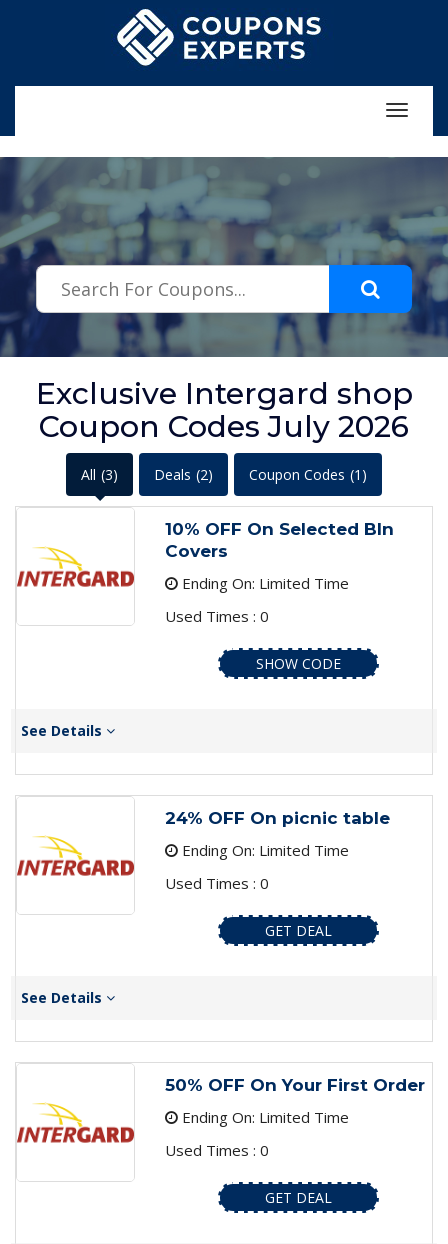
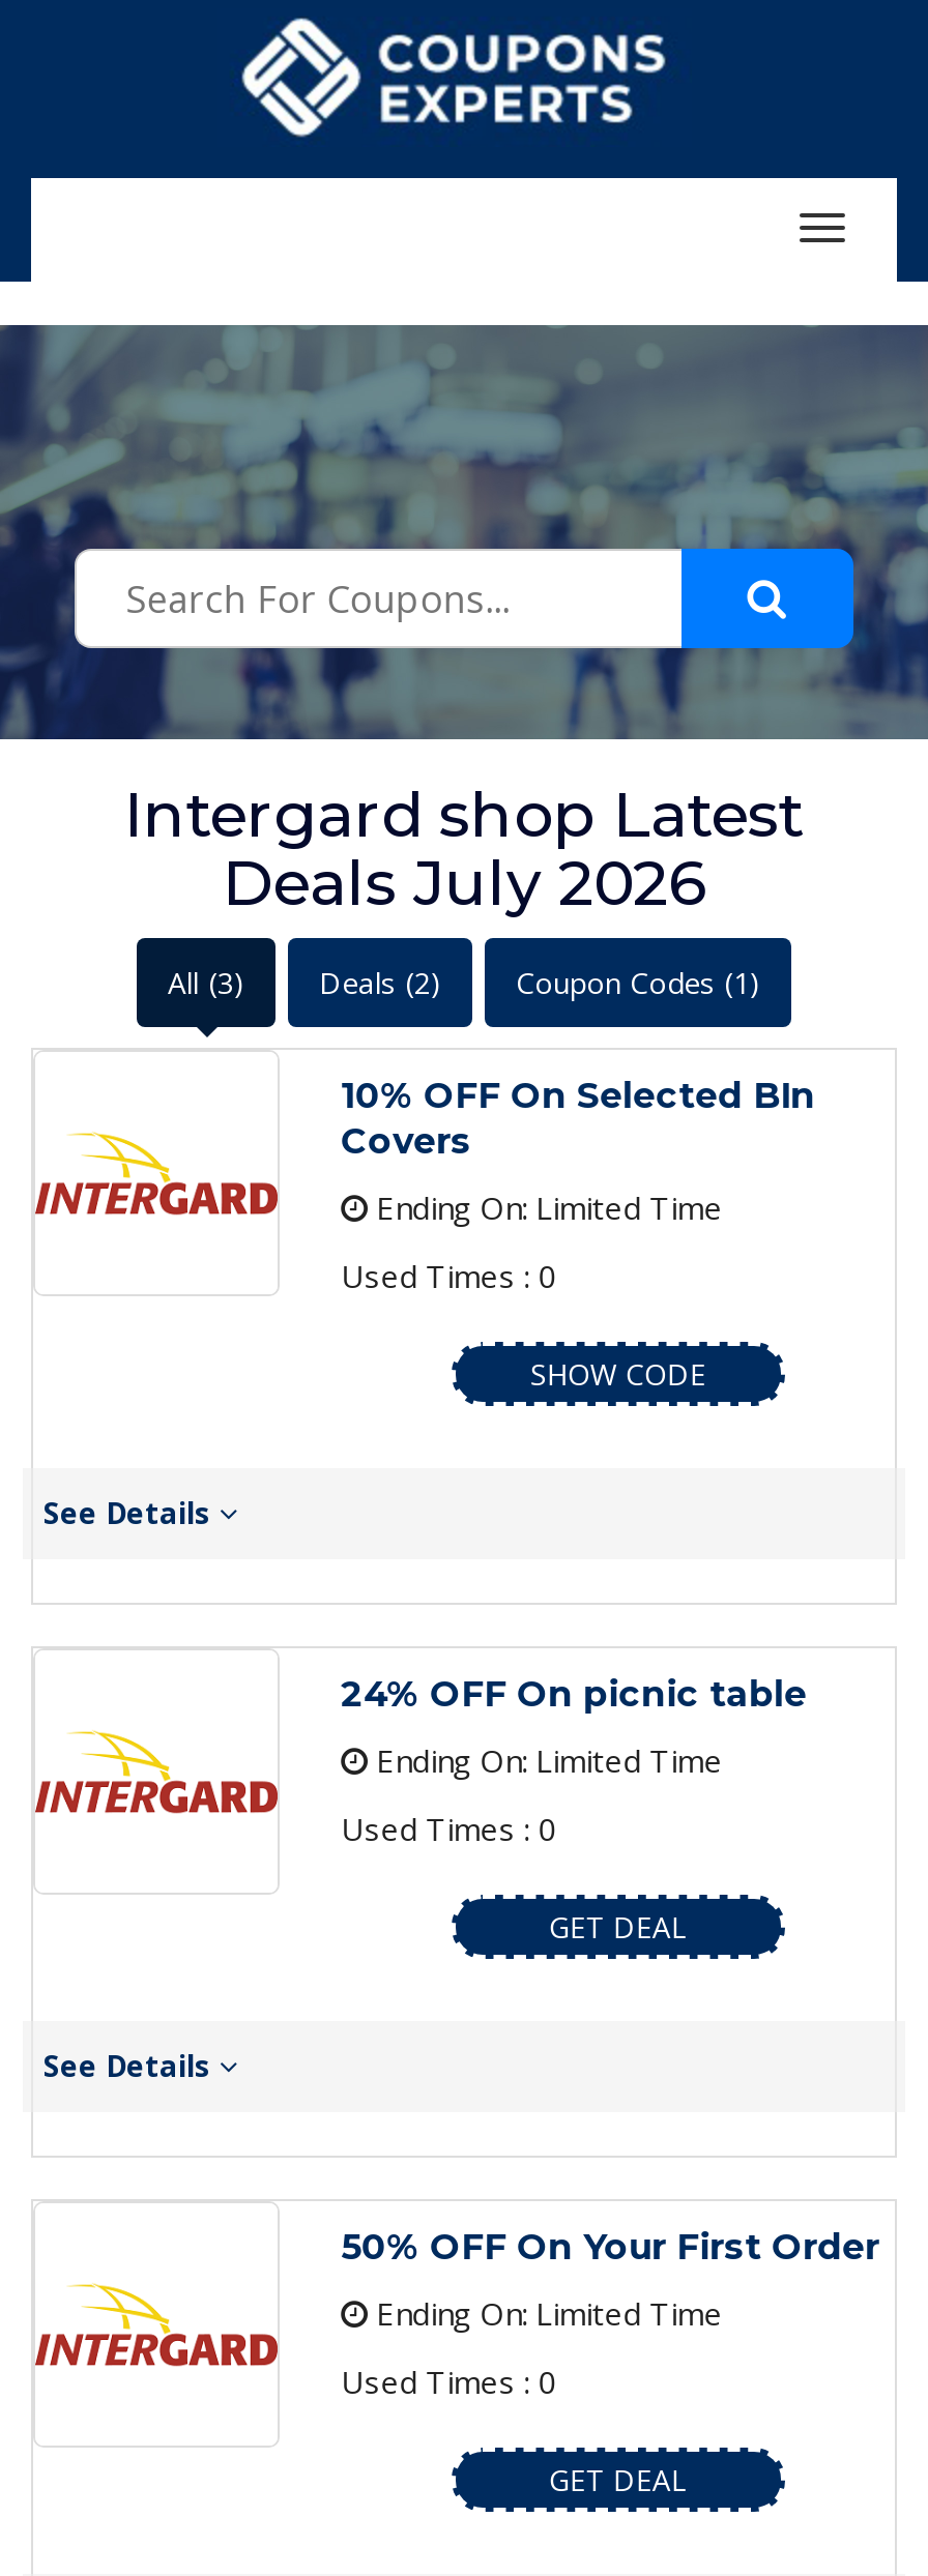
- Exclusive Intergard shop
- Coupon Codes July 2026
+ Intergard shop Latest
+ Deals July 2026
